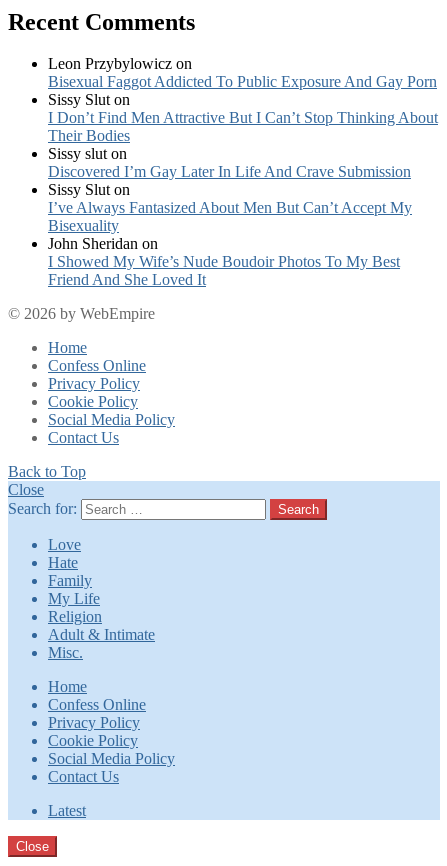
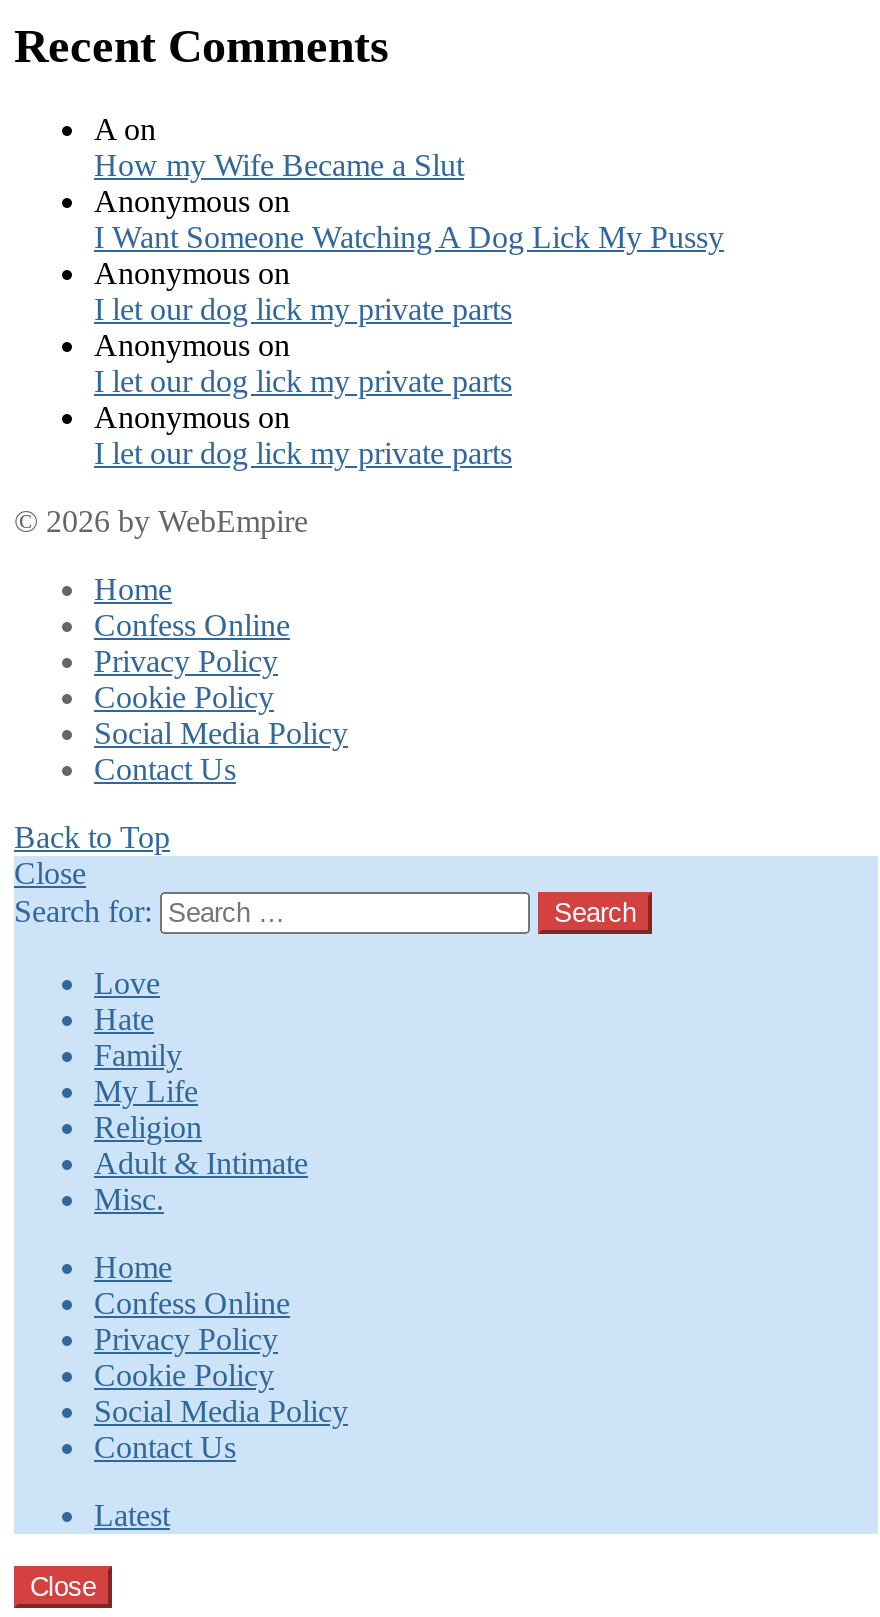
- Leon Przybylowicz on
- Bisexual Faggot Addicted To Public Exposure And Gay Porn
- Sissy Slut on
- I Don’t Find Men Attractive But I Can’t Stop Thinking About
- Their Bodies
- Sissy slut on
- Discovered I’m Gay Later In Life And Crave Submission
- Sissy Slut on
- I’ve Always Fantasized About Men But Can’t Accept My
- Bisexuality
- John Sheridan on
- I Showed My Wife’s Nude Boudoir Photos To My Best
- Friend And She Loved It
+ A on
+ How my Wife Became a Slut
+ Anonymous on
+ I Want Someone Watching A Dog Lick My Pussy
+ Anonymous on
+ I let our dog lick my private parts
+ Anonymous on
+ I let our dog lick my private parts
+ Anonymous on
+ I let our dog lick my private parts
